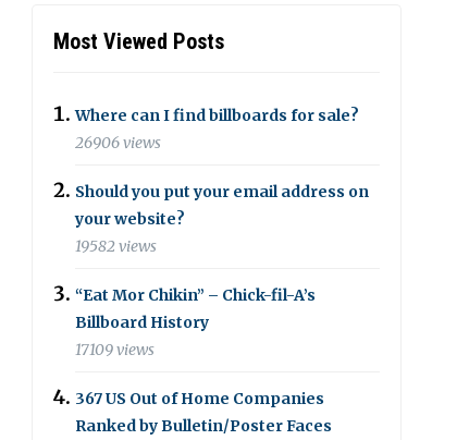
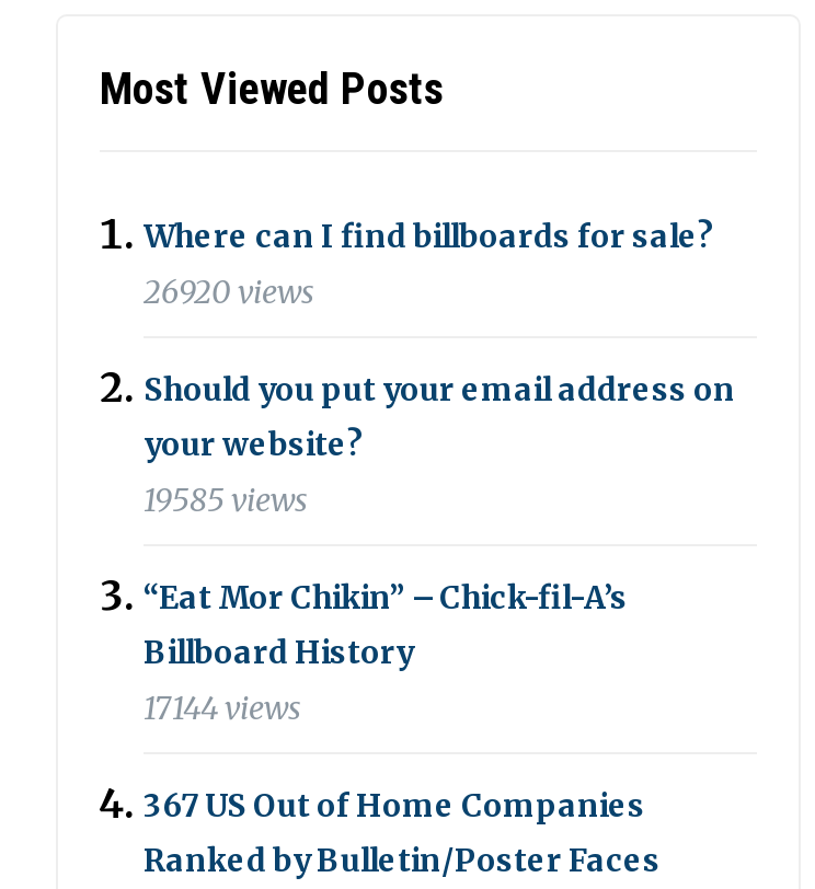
- 26906 views
+ 26920 views

- 19582 views
+ 19585 views

- 17109 views
+ 17144 views
